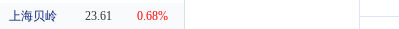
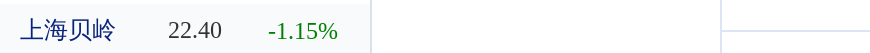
- 23.61
+ 22.40

- 0.68%
+ -1.15%
